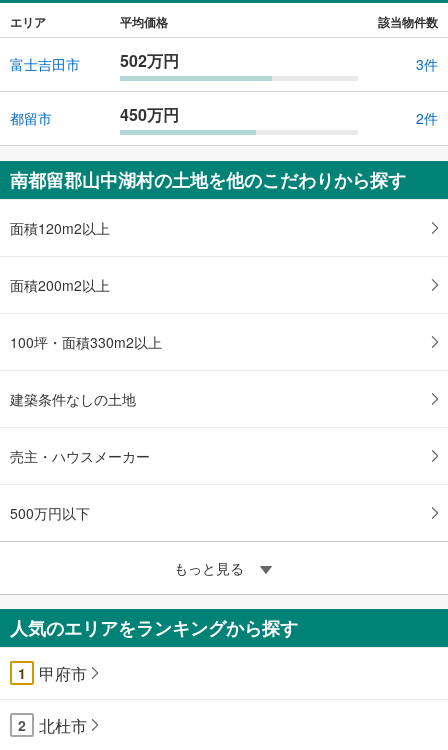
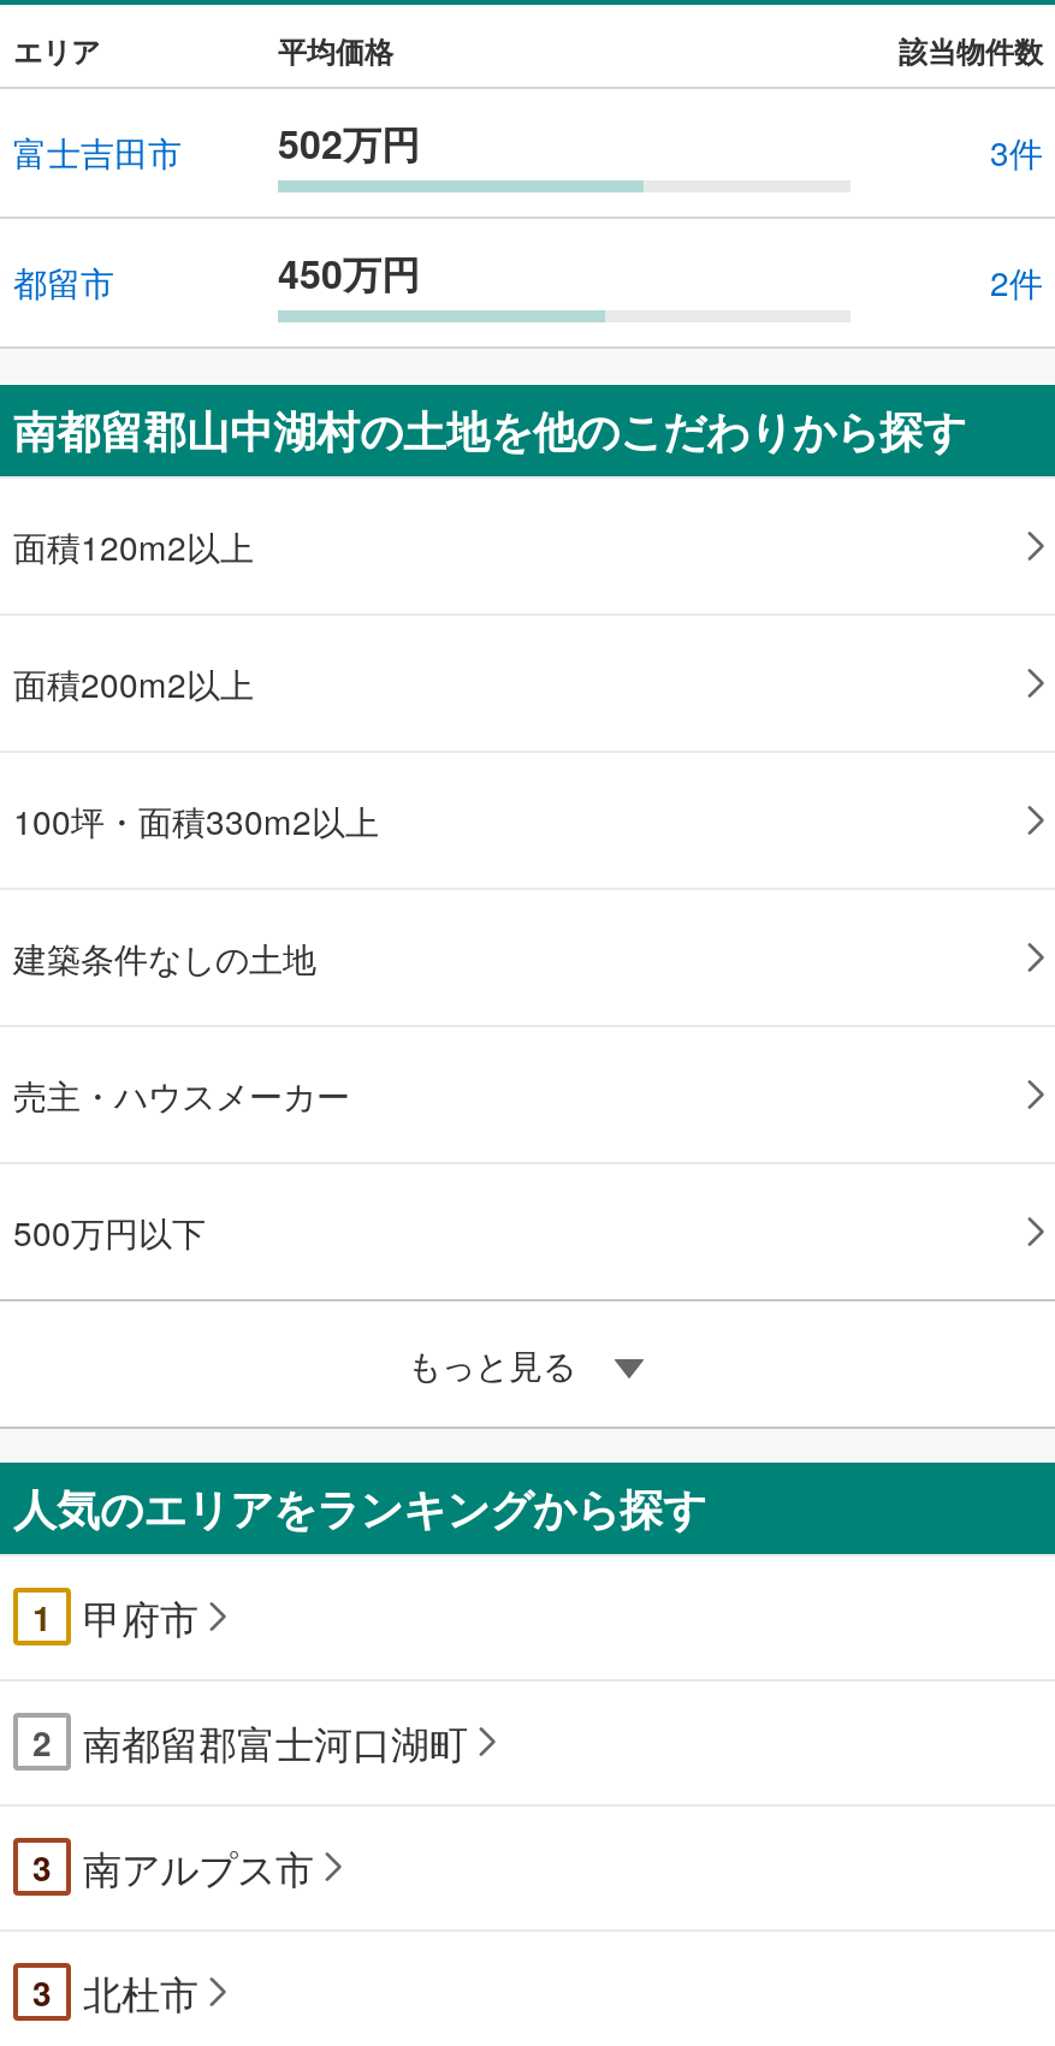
+ 南都留郡富士河口湖町
+ 3
+ 南アルプス市
+ 3
